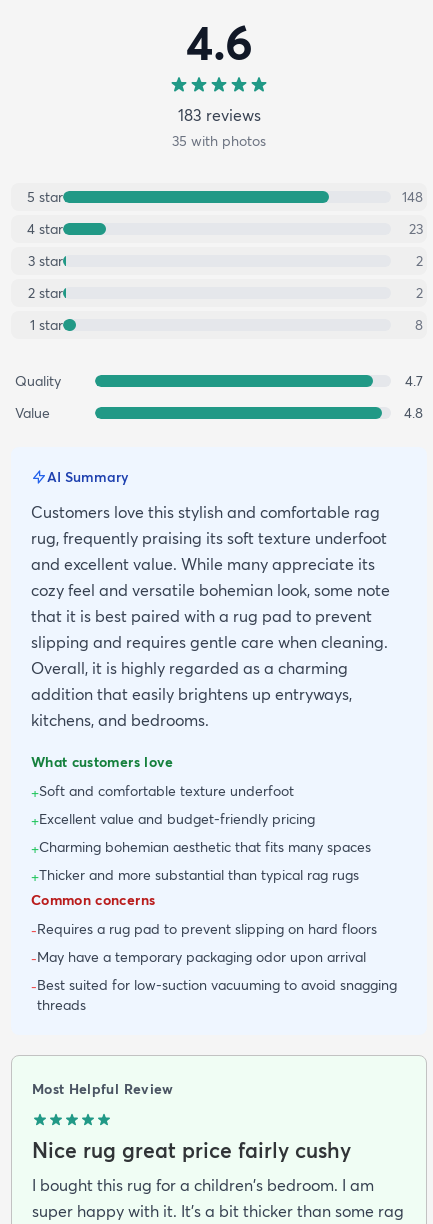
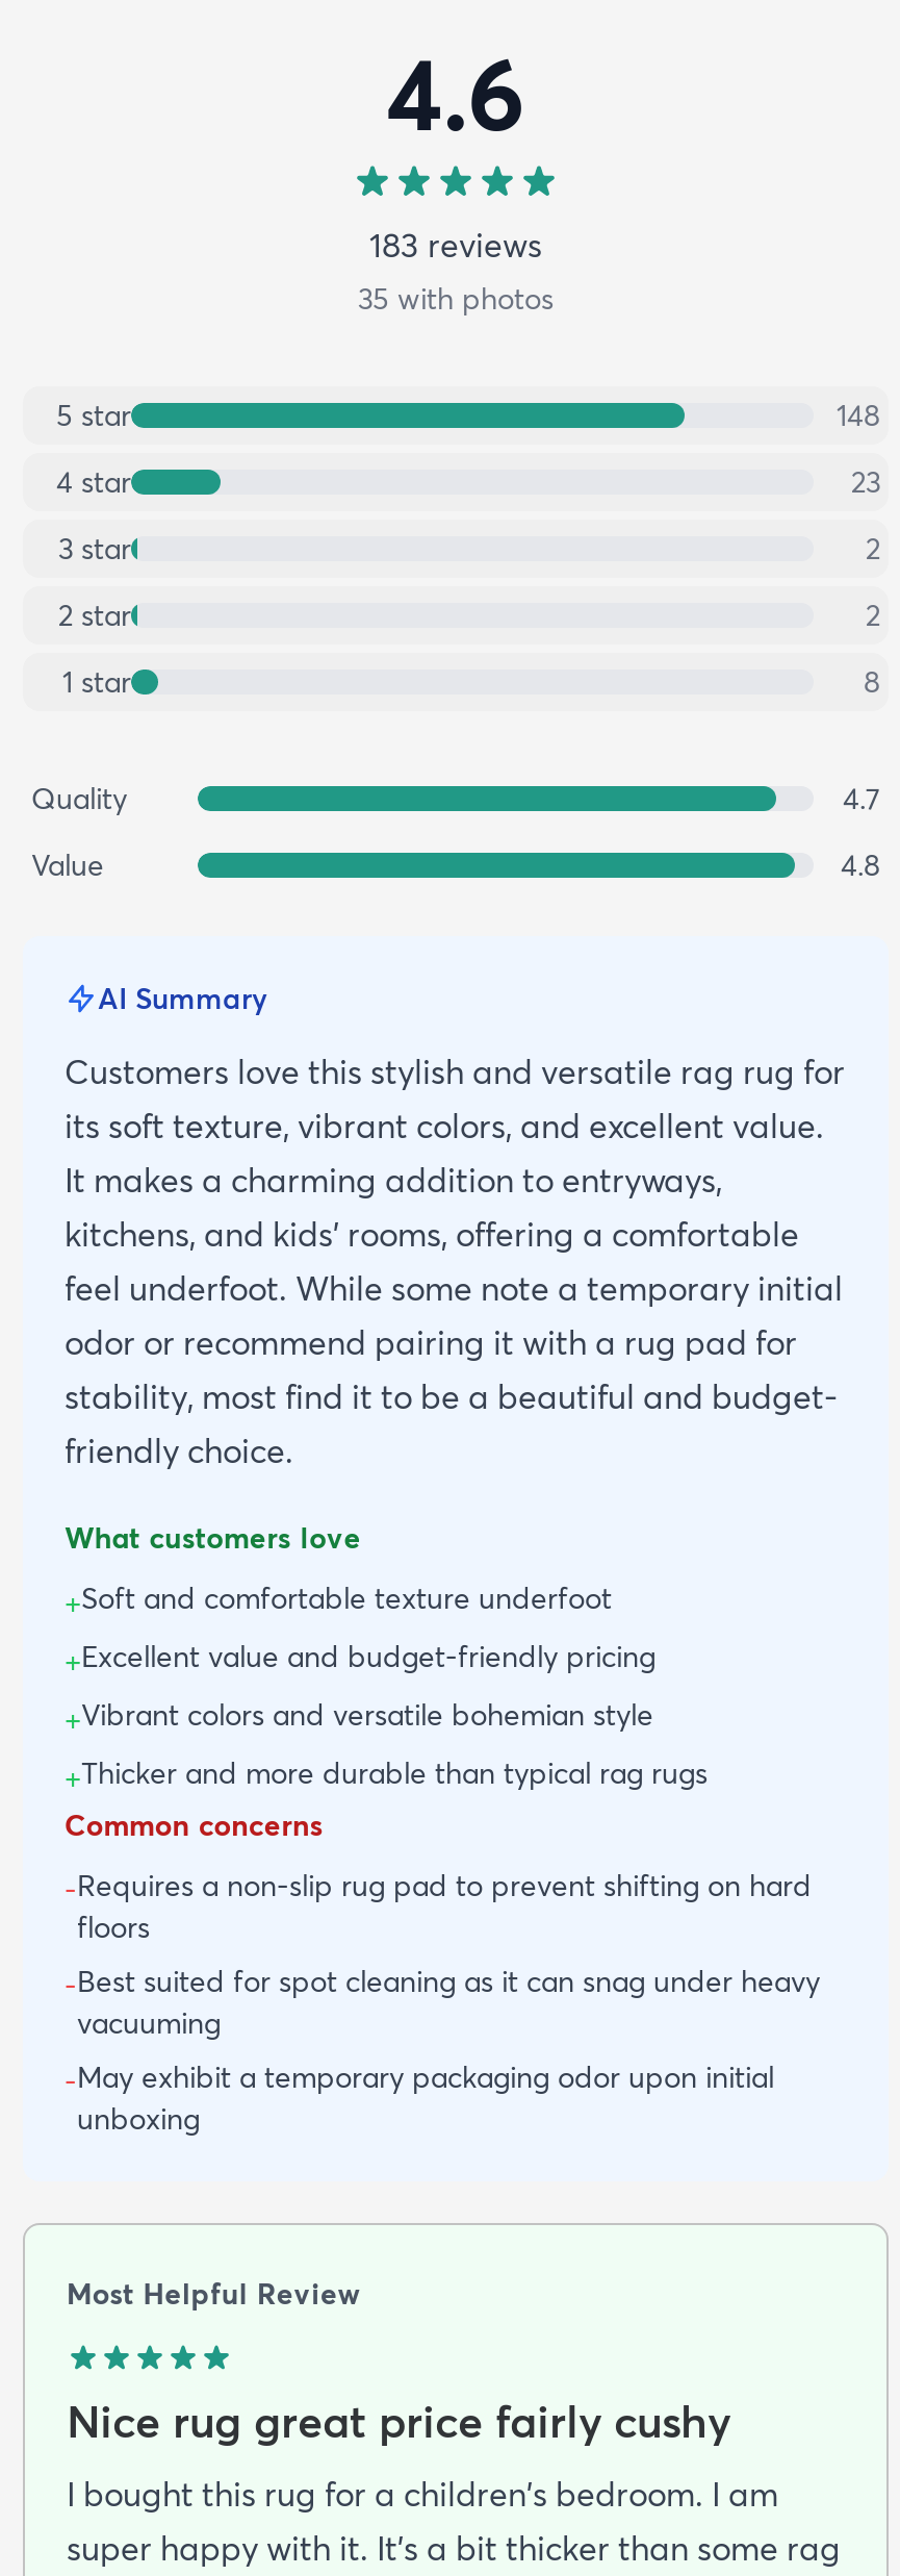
- Customers love this stylish and comfortable rag
- rug, frequently praising its soft texture underfoot
- and excellent value. While many appreciate its
- cozy feel and versatile bohemian look, some note
- that it is best paired with a rug pad to prevent
- slipping and requires gentle care when cleaning.
- Overall, it is highly regarded as a charming
- addition that easily brightens up entryways,
- kitchens, and bedrooms.
+ Customers love this stylish and versatile rag rug for
+ its soft texture, vibrant colors, and excellent value.
+ It makes a charming addition to entryways,
+ kitchens, and kids' rooms, offering a comfortable
+ feel underfoot. While some note a temporary initial
+ odor or recommend pairing it with a rug pad for
+ stability, most find it to be a beautiful and budget-
+ friendly choice.

moved up: What customers love | +Soft and comfortable texture underfoot | +Excellent value and budget-friendly pricing

- +Charming bohemian aesthetic that fits many spaces
- +Thicker and more substantial than typical rag rugs
+ +Vibrant colors and versatile bohemian style
+ +Thicker and more durable than typical rag rugs

moved up: Common concerns

- -Requires a rug pad to prevent slipping on hard floors
- -May have a temporary packaging odor upon arrival
- -Best suited for low-suction vacuuming to avoid snagging
- threads
+ -Requires a non-slip rug pad to prevent shifting on hard
+ floors
+ -Best suited for spot cleaning as it can snag under heavy
+ vacuuming
+ -May exhibit a temporary packaging odor upon initial
+ unboxing
